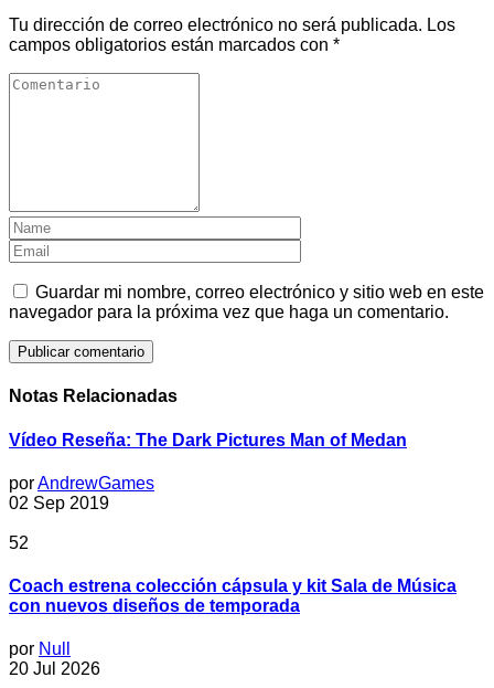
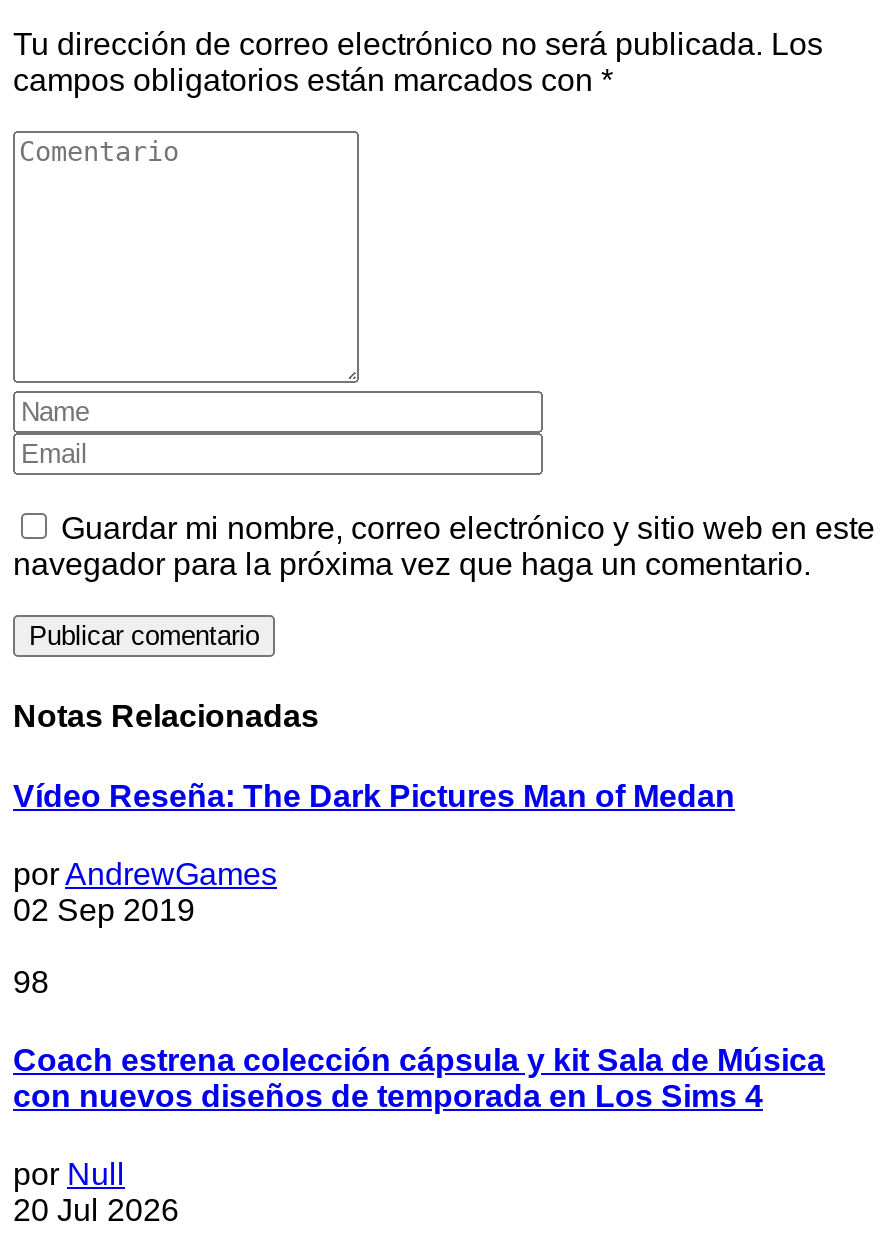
- 52
+ 98

- con nuevos diseños de temporada
+ con nuevos diseños de temporada en Los Sims 4
